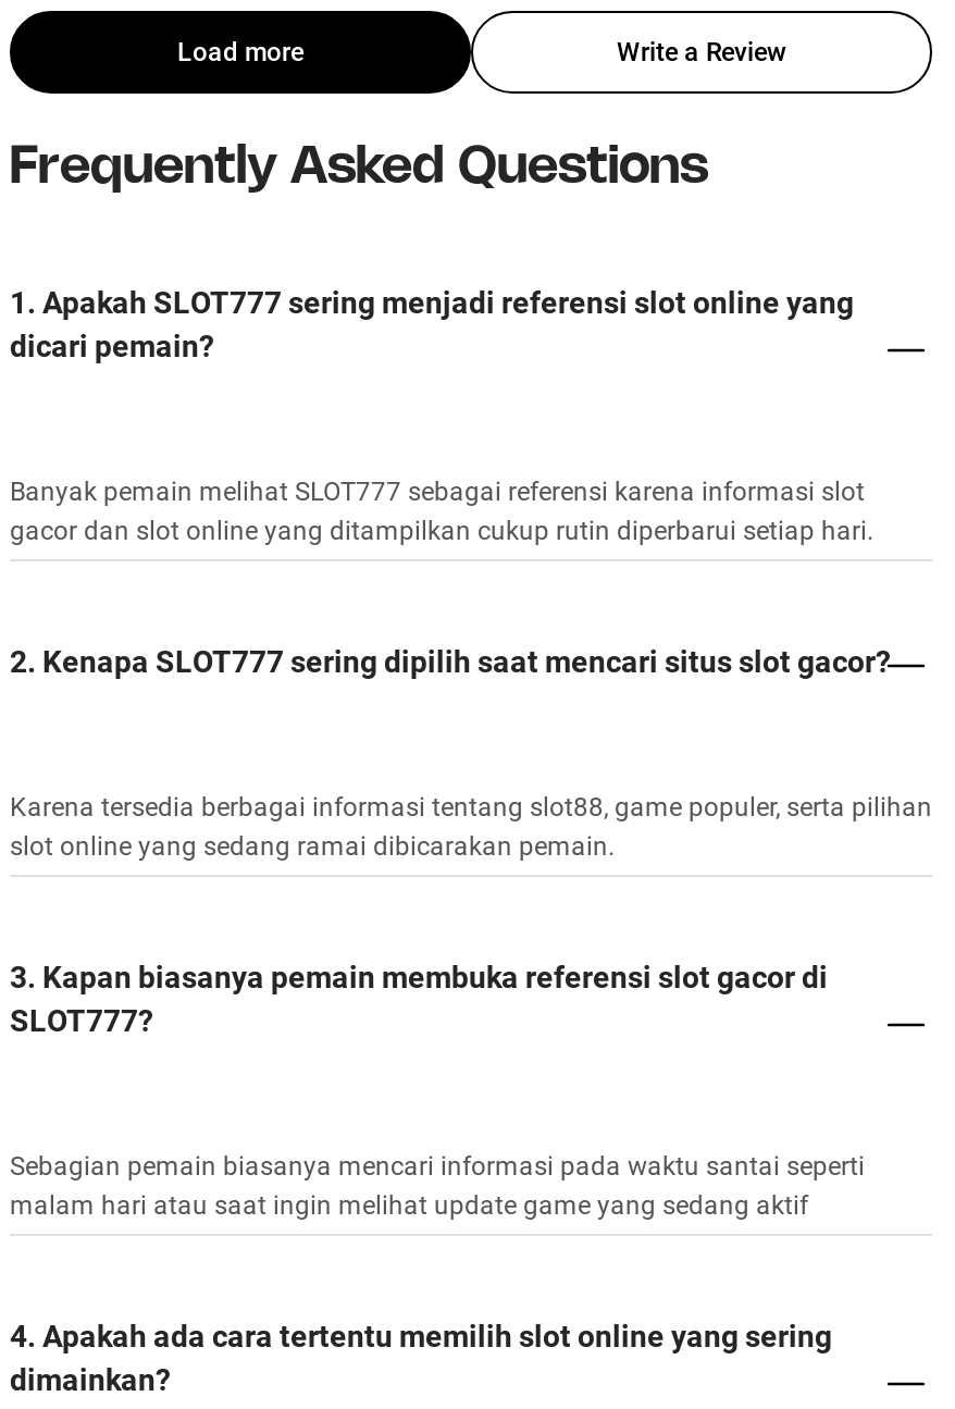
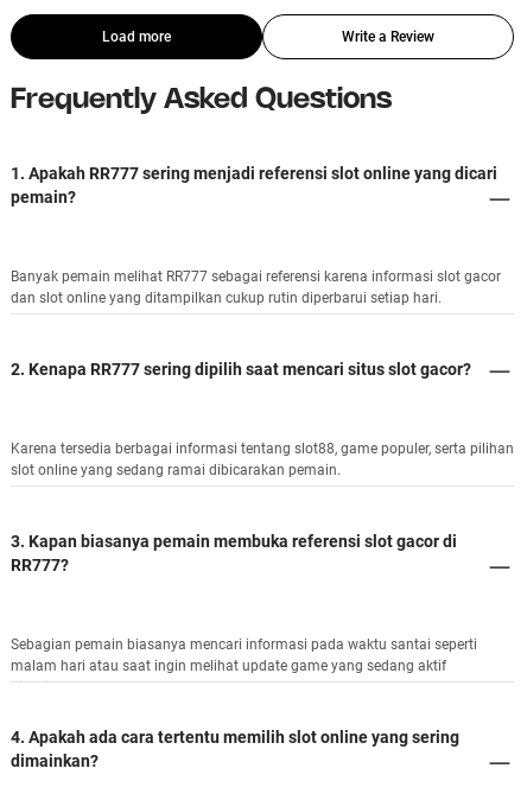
- 1. Apakah SLOT777 sering menjadi referensi slot online yang
- dicari pemain?
+ 1. Apakah RR777 sering menjadi referensi slot online yang dicari
+ pemain?

- Banyak pemain melihat SLOT777 sebagai referensi karena informasi slot
- gacor dan slot online yang ditampilkan cukup rutin diperbarui setiap hari.
+ Banyak pemain melihat RR777 sebagai referensi karena informasi slot gacor
+ dan slot online yang ditampilkan cukup rutin diperbarui setiap hari.

- 2. Kenapa SLOT777 sering dipilih saat mencari situs slot gacor?
+ 2. Kenapa RR777 sering dipilih saat mencari situs slot gacor?

- SLOT777?
+ RR777?
